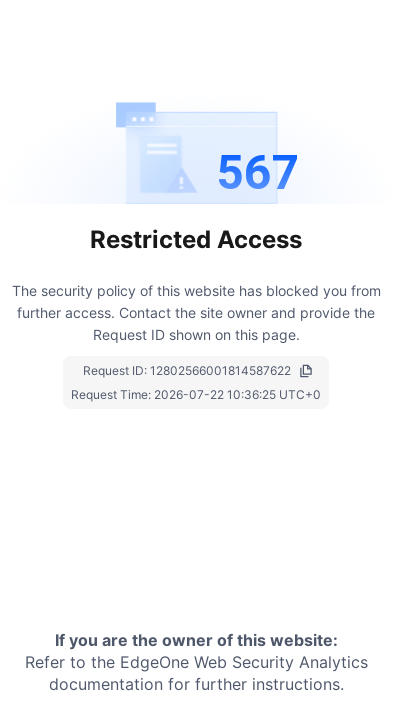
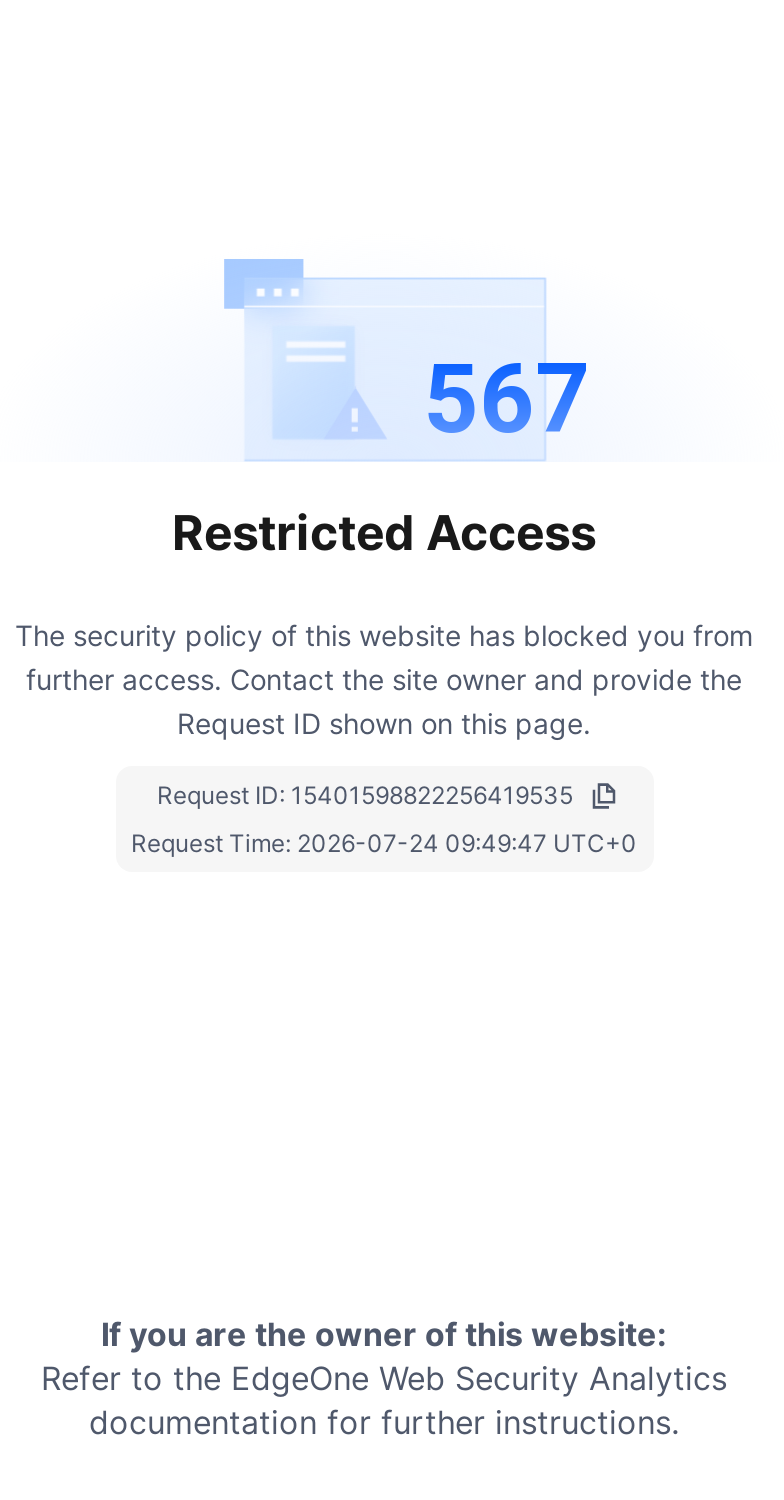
- Request ID: 12802566001814587622
+ Request ID: 15401598822256419535

- Request Time: 2026-07-22 10:36:25 UTC+0
+ Request Time: 2026-07-24 09:49:47 UTC+0
